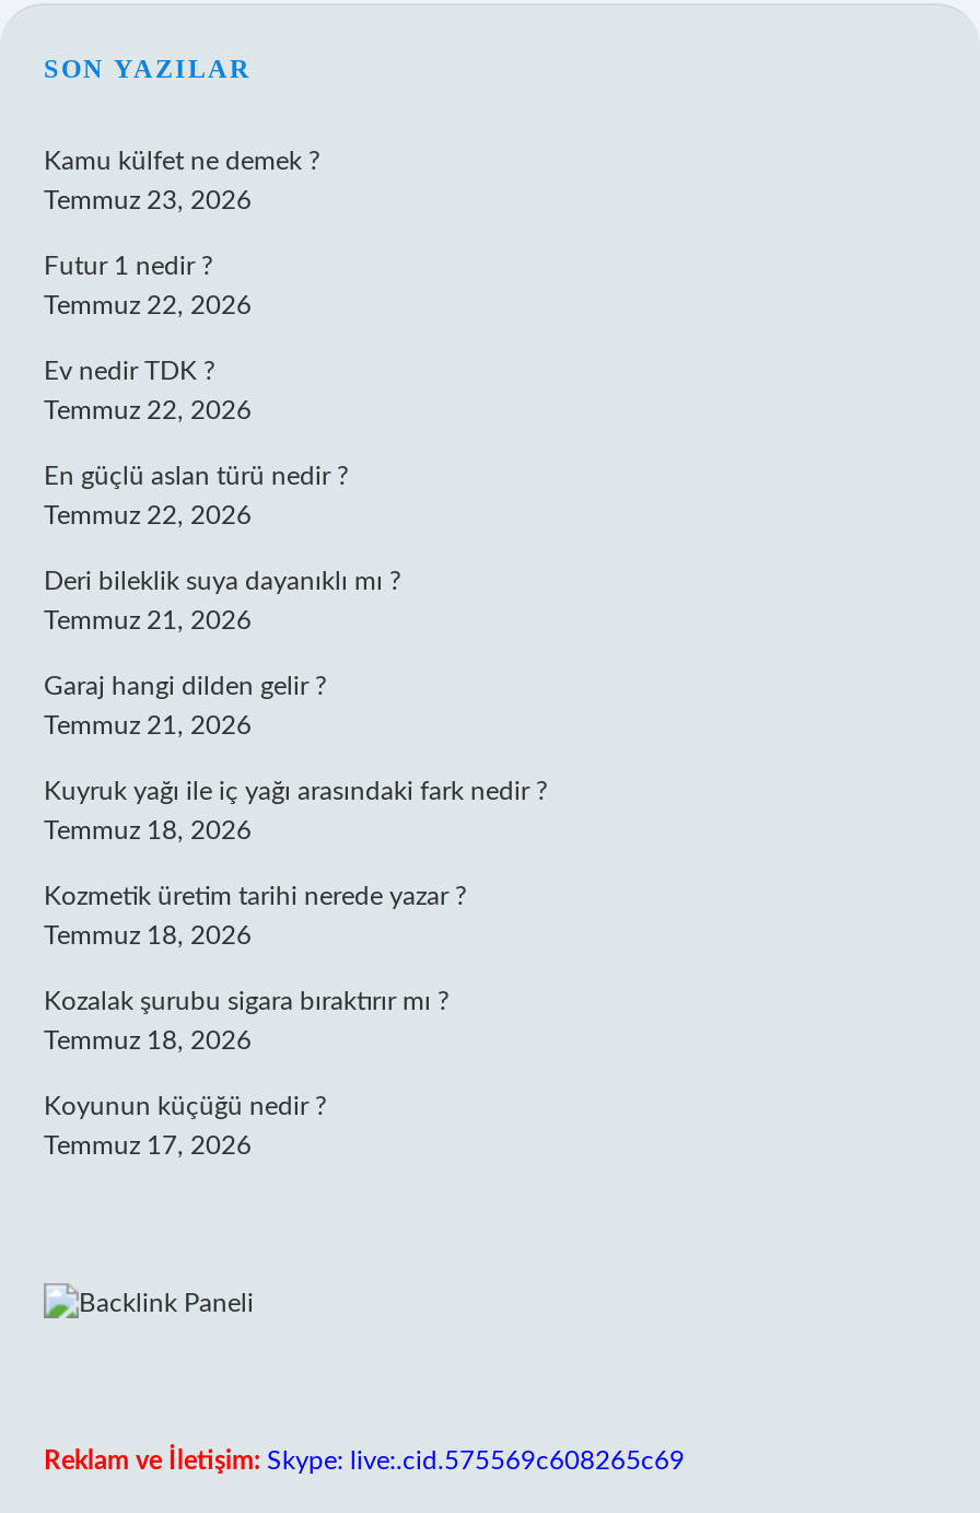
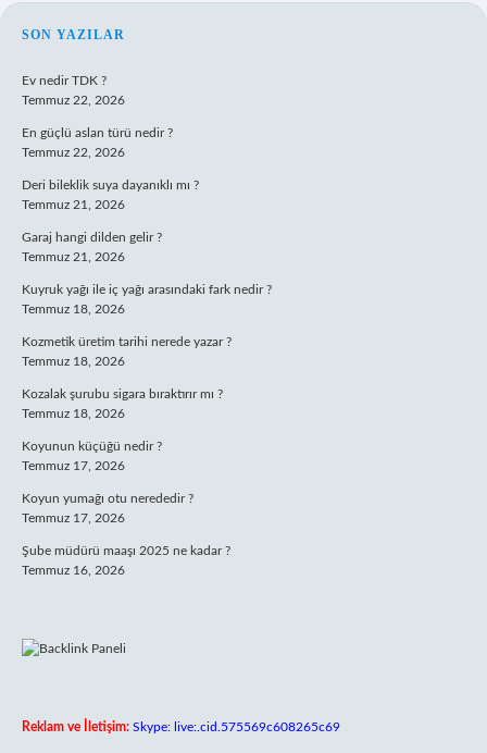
- Kamu külfet ne demek ?
- Temmuz 23, 2026
- Futur 1 nedir ?
- Temmuz 22, 2026

moved up: Ev nedir TDK ? | Temmuz 22, 2026 | En güçlü aslan türü nedir ? | ... | Koyunun küçüğü nedir ? | Temmuz 17, 2026

+ Koyun yumağı otu nerededir ?
+ Temmuz 17, 2026
+ Şube müdürü maaşı 2025 ne kadar ?
+ Temmuz 16, 2026
